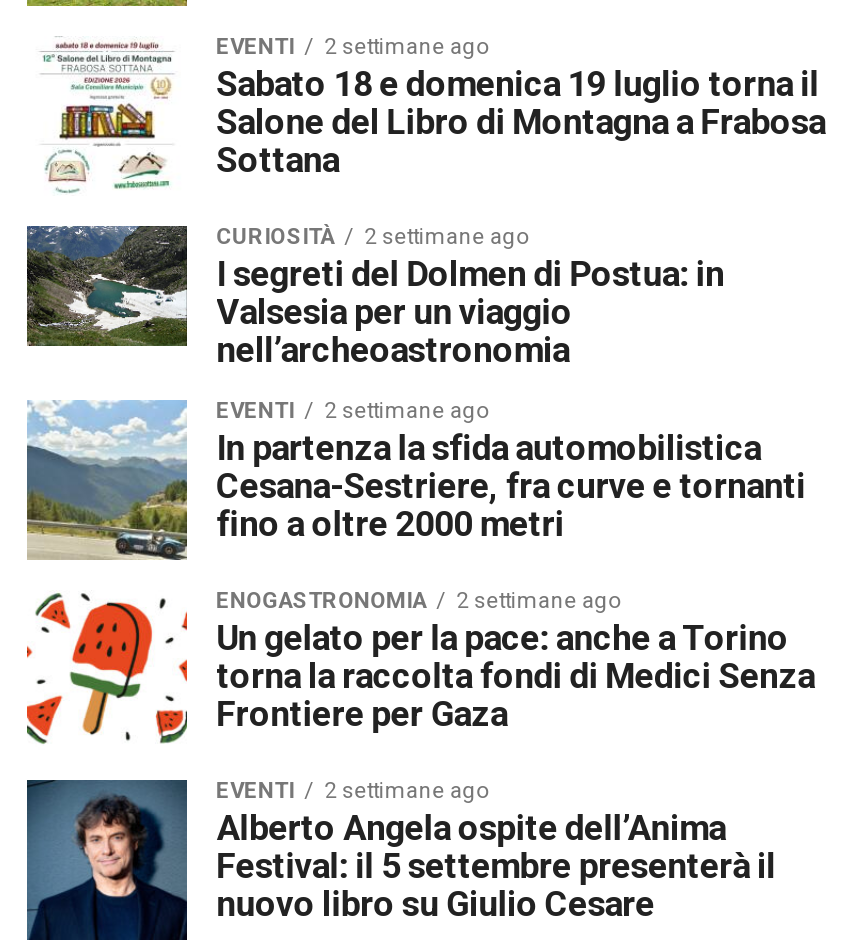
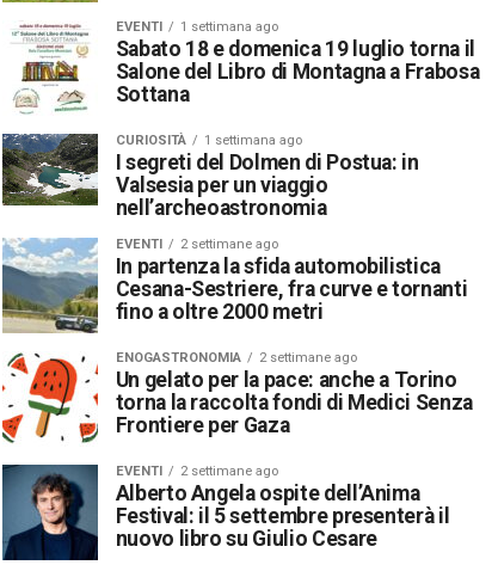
- 2 settimane ago
+ 1 settimana ago

- 2 settimane ago
+ 1 settimana ago
